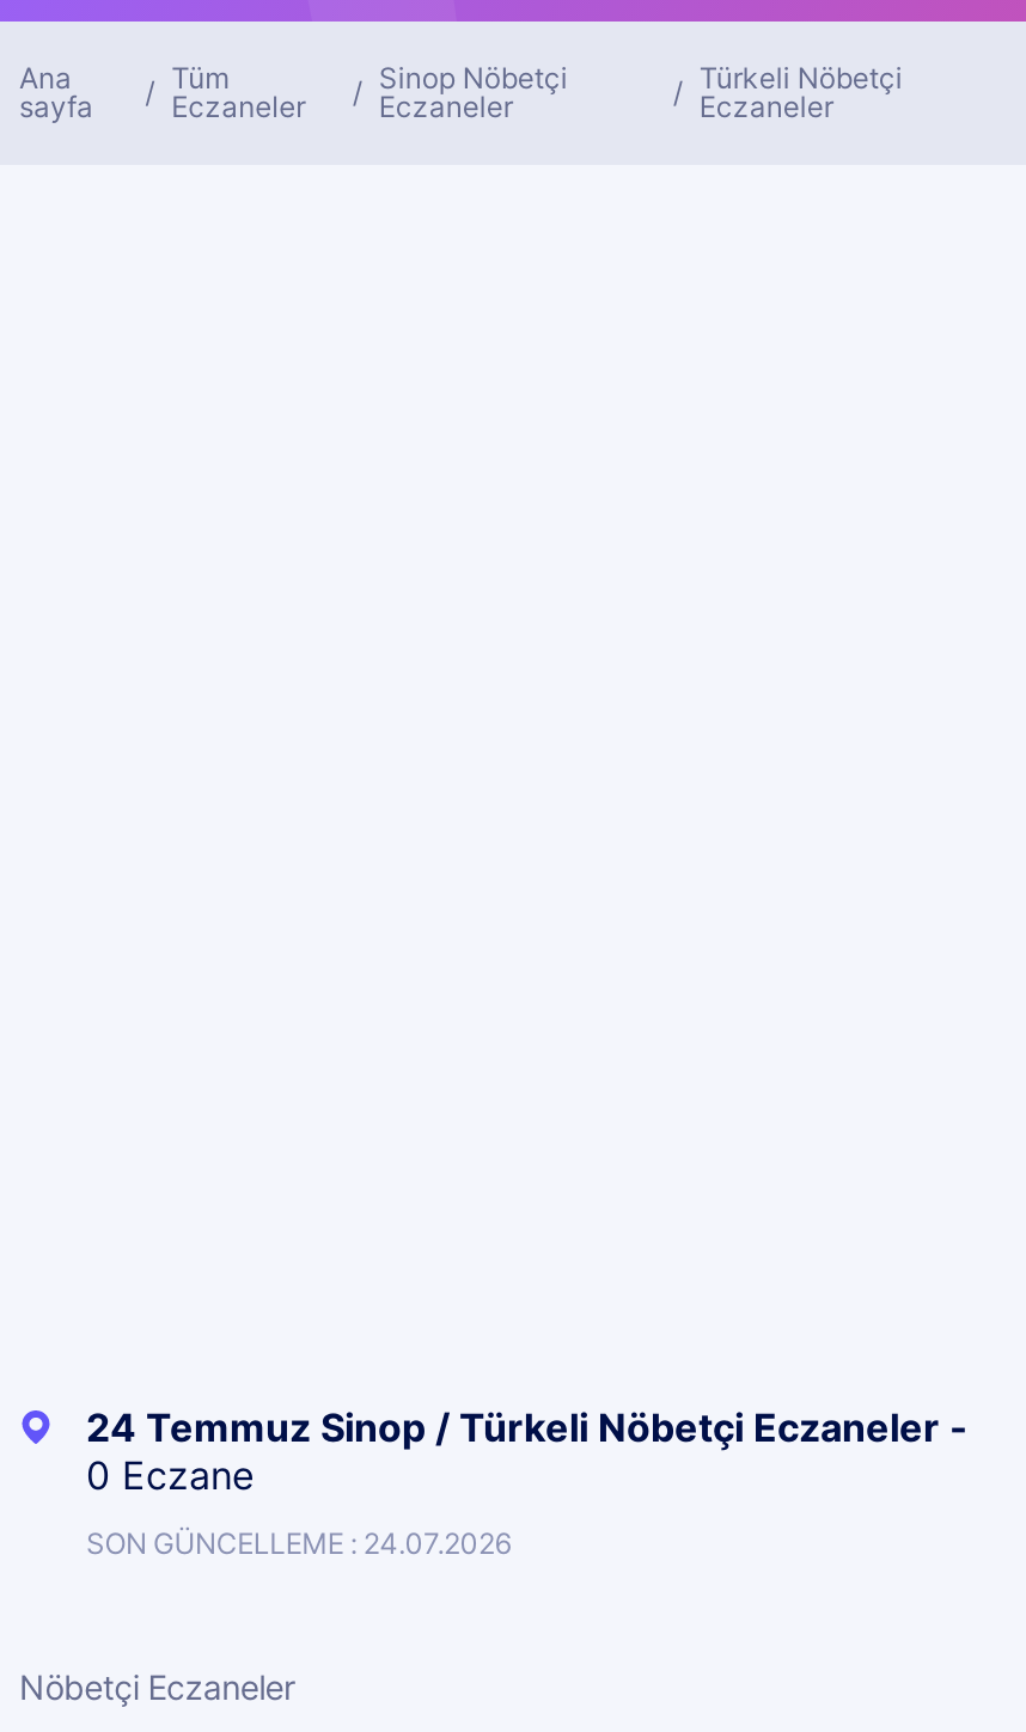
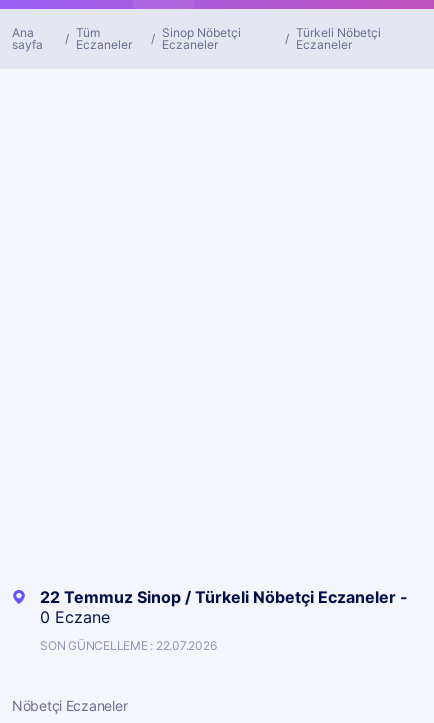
- 24 Temmuz Sinop / Türkeli Nöbetçi Eczaneler -
+ 22 Temmuz Sinop / Türkeli Nöbetçi Eczaneler -

- SON GÜNCELLEME : 24.07.2026
+ SON GÜNCELLEME : 22.07.2026
